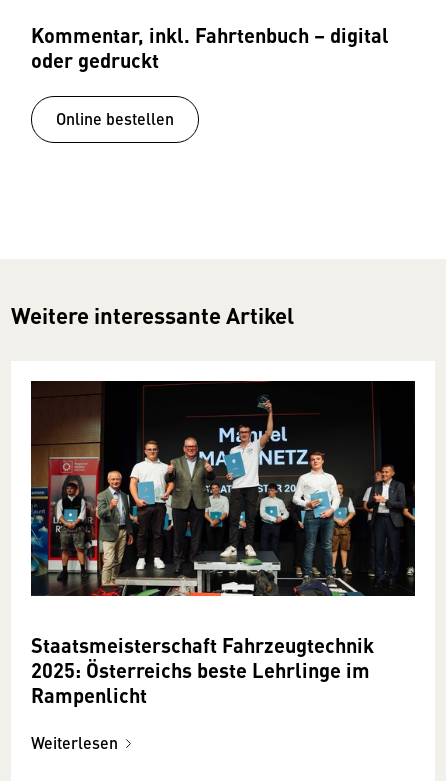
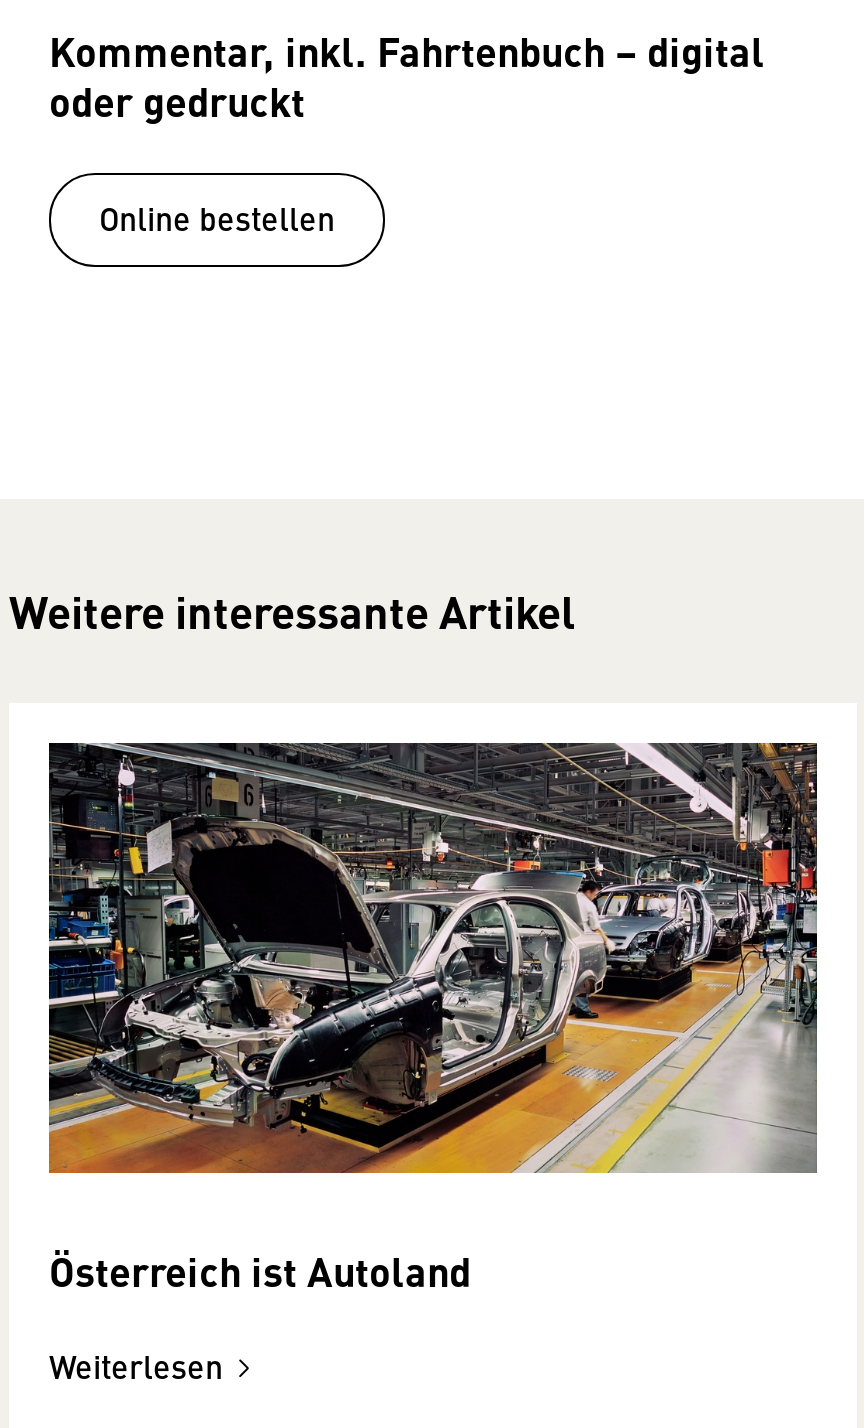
- [image]
- Staatsmeisterschaft Fahrzeugtechnik
- 2025: Österreichs beste Lehrlinge im
- Rampenlicht
+ [image]
+ Österreich ist Autoland
